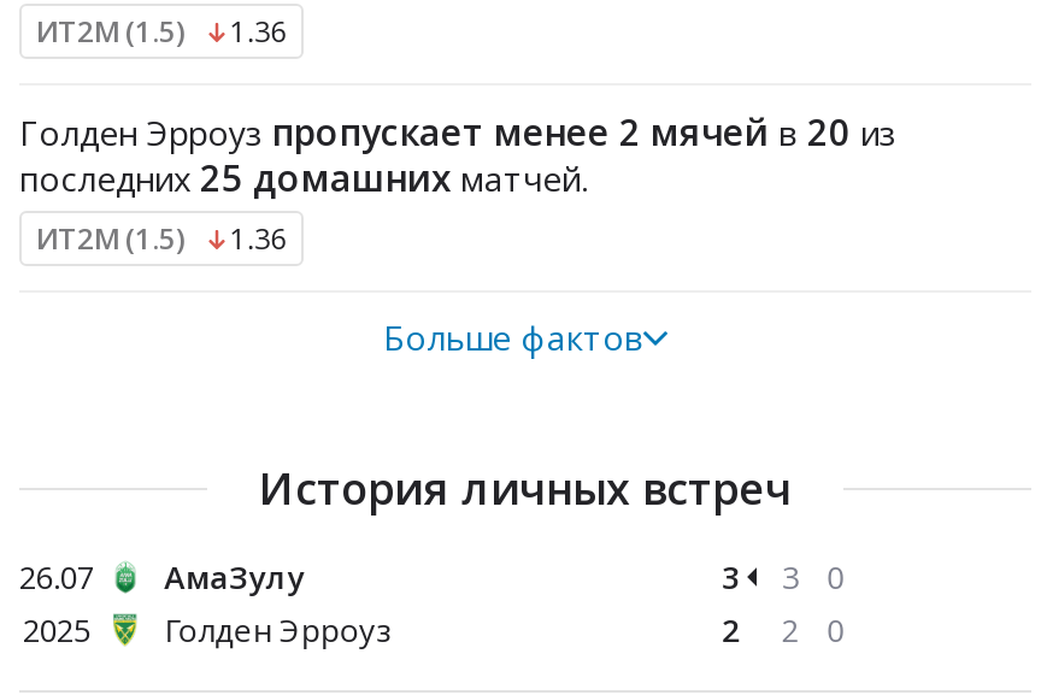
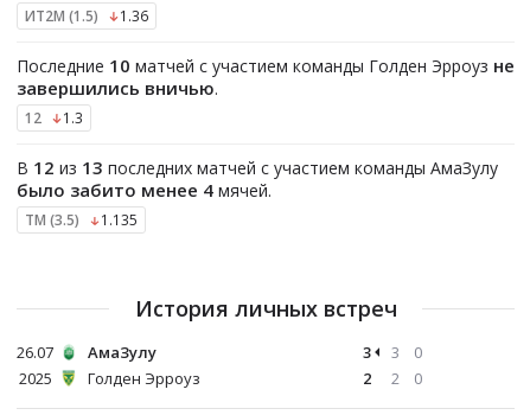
- Голден Эрроуз пропускает менее 2 мячей в 20 из
- последних25 домашних матчей.
- ИТ2М (1.5)
- 1.36
+ Последние 10 матчей с участием команды Голден Эрроуз не
+ завершились вничью.
+ 12
+ 1.3

- Больше фактов
+ В 12 из 13 последних матчей с участием команды АмаЗулу
+ было забито менее 4 мячей.
+ ТМ (3.5)
+ 1.135
